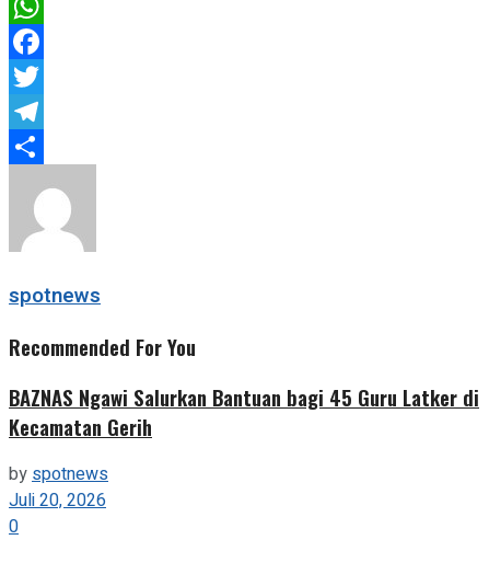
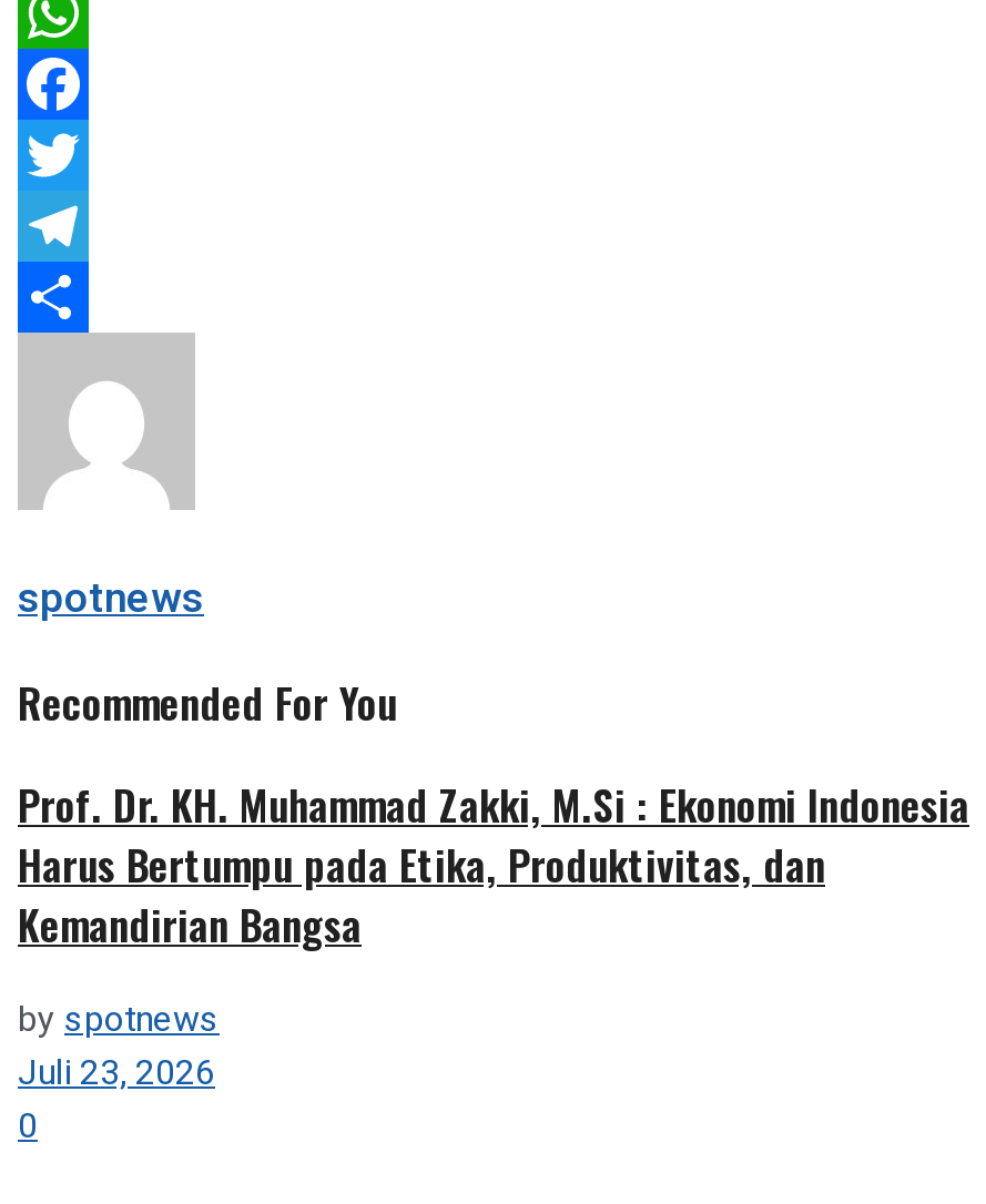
- BAZNAS Ngawi Salurkan Bantuan bagi 45 Guru Latker di
- Kecamatan Gerih
+ Prof. Dr. KH. Muhammad Zakki, M.Si : Ekonomi Indonesia
+ Harus Bertumpu pada Etika, Produktivitas, dan
+ Kemandirian Bangsa

- Juli 20, 2026
+ Juli 23, 2026
